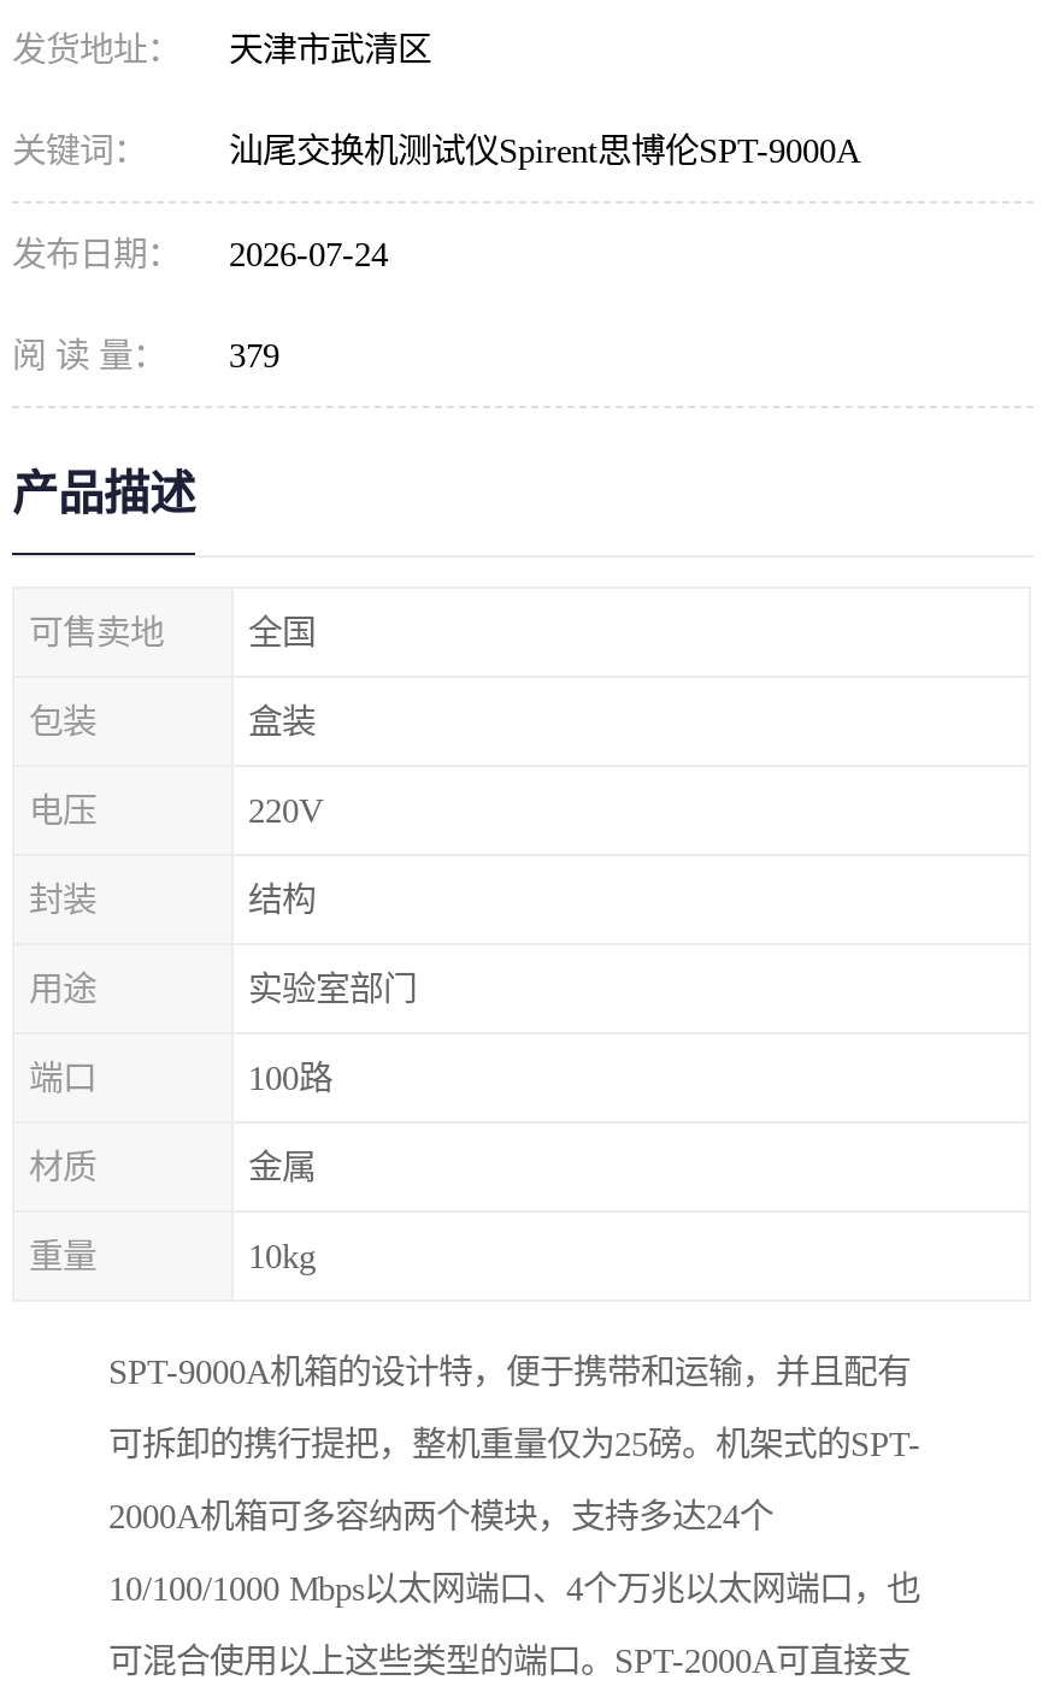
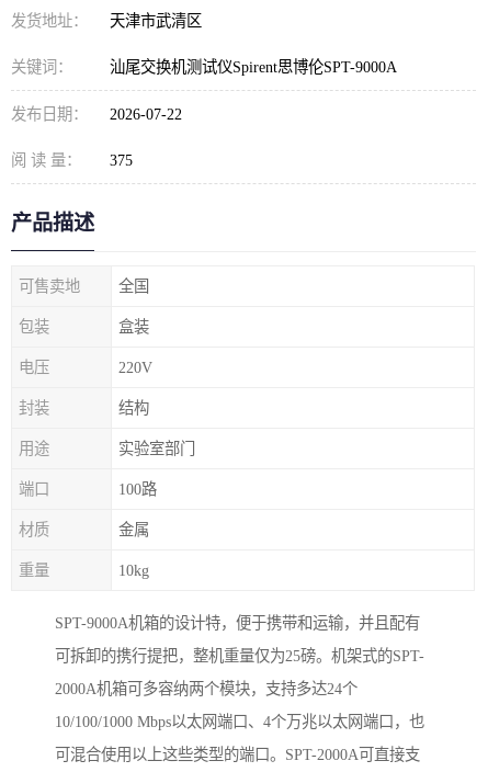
- 发布日期： 2026-07-24
+ 发布日期： 2026-07-22

- 阅 读 量： 379
+ 阅 读 量： 375
